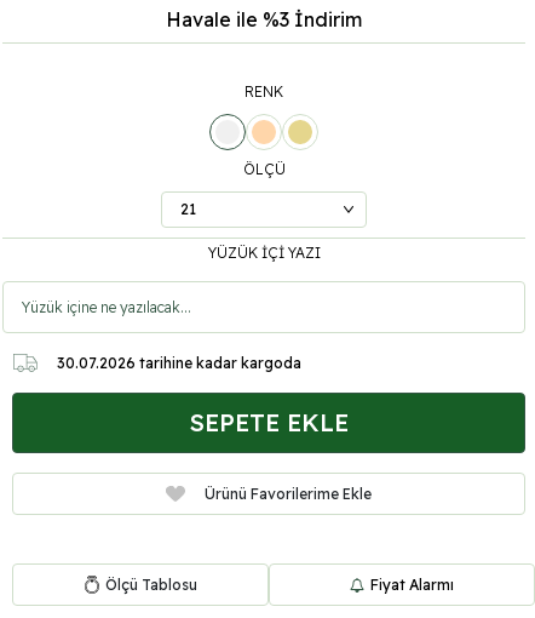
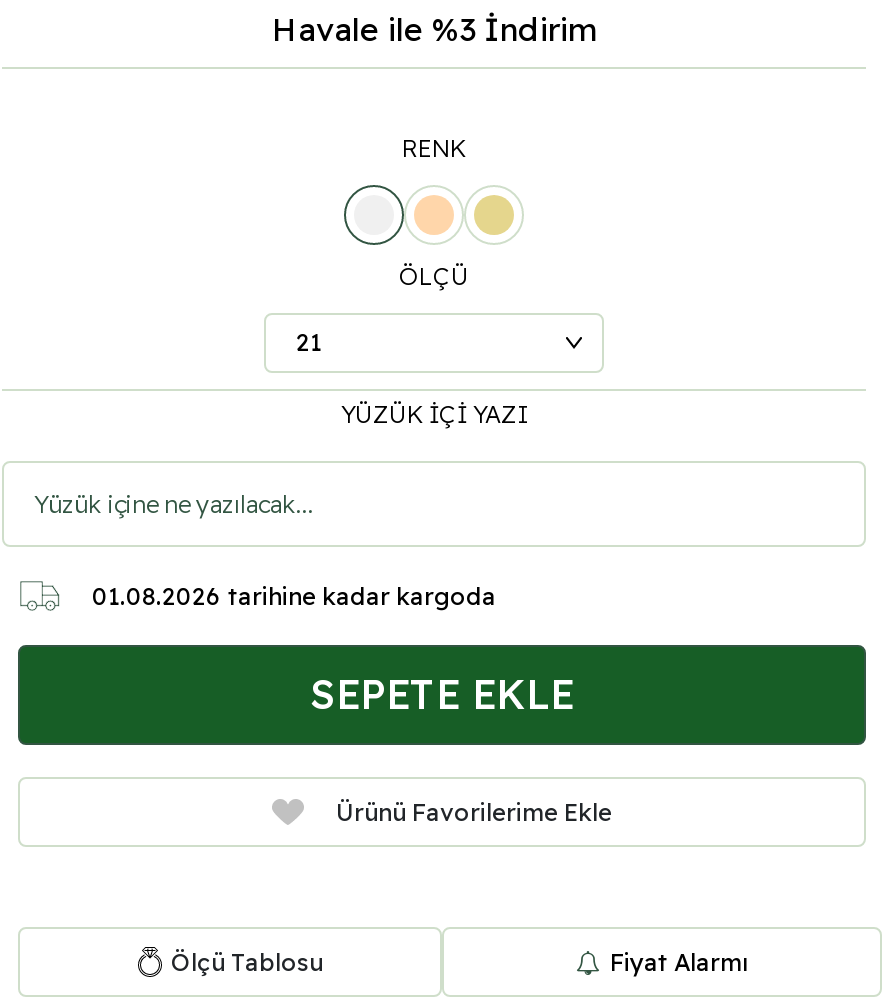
- 30.07.2026 tarihine kadar kargoda
+ 01.08.2026 tarihine kadar kargoda
